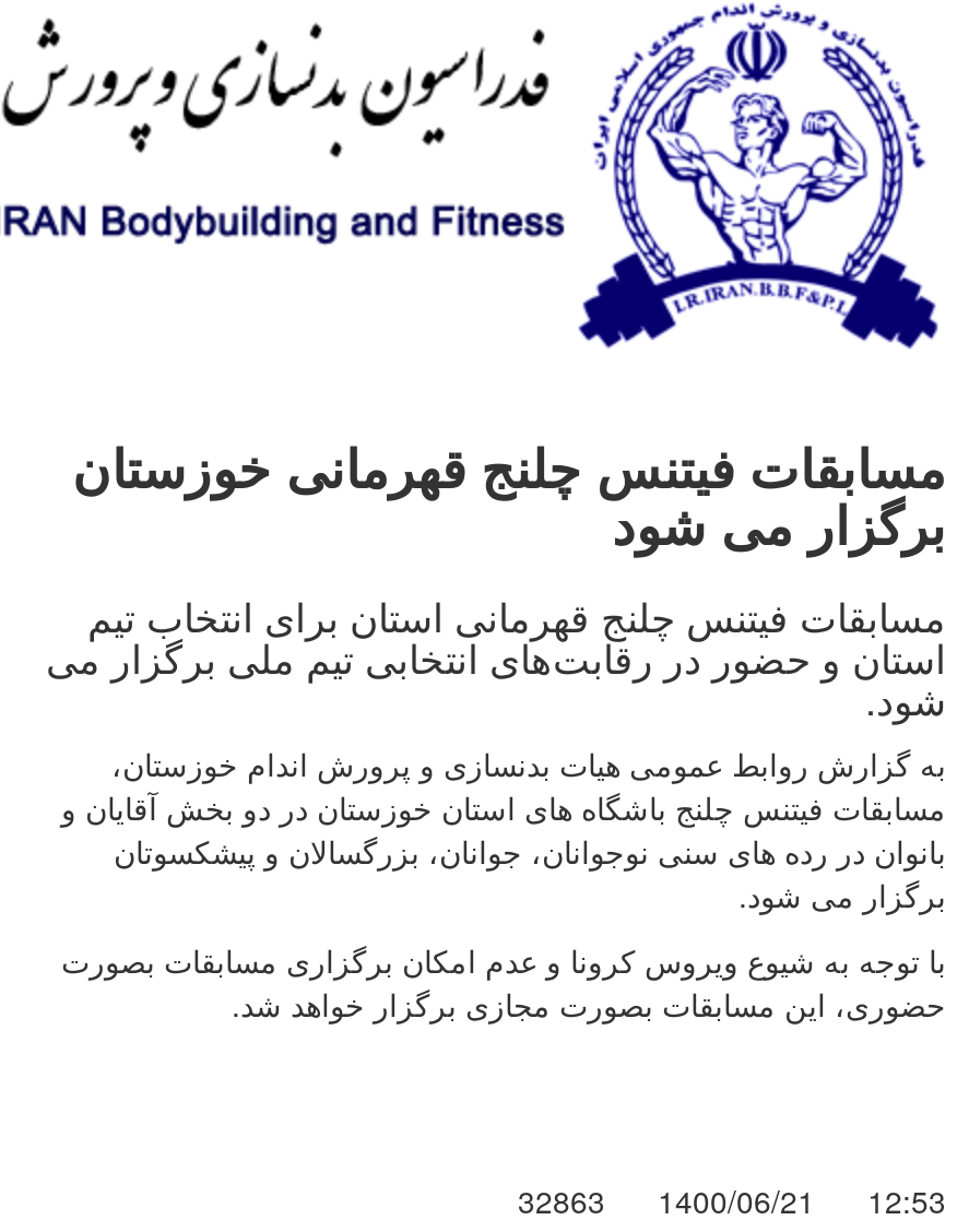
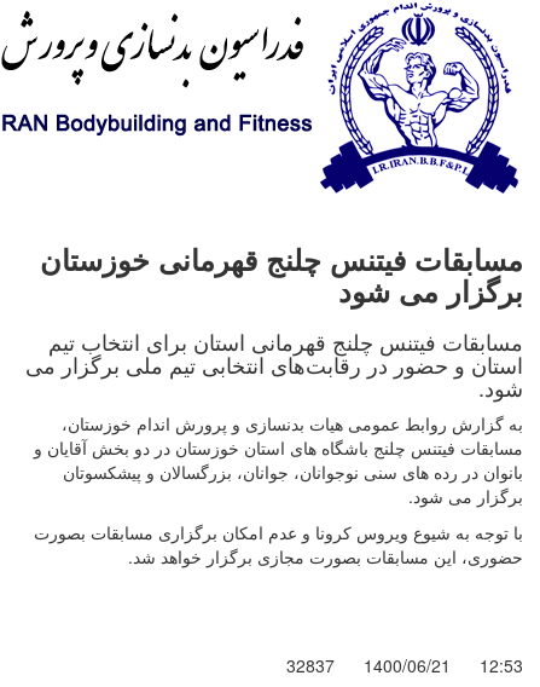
- 32863 1400/06/21 12:53
+ 32837 1400/06/21 12:53
